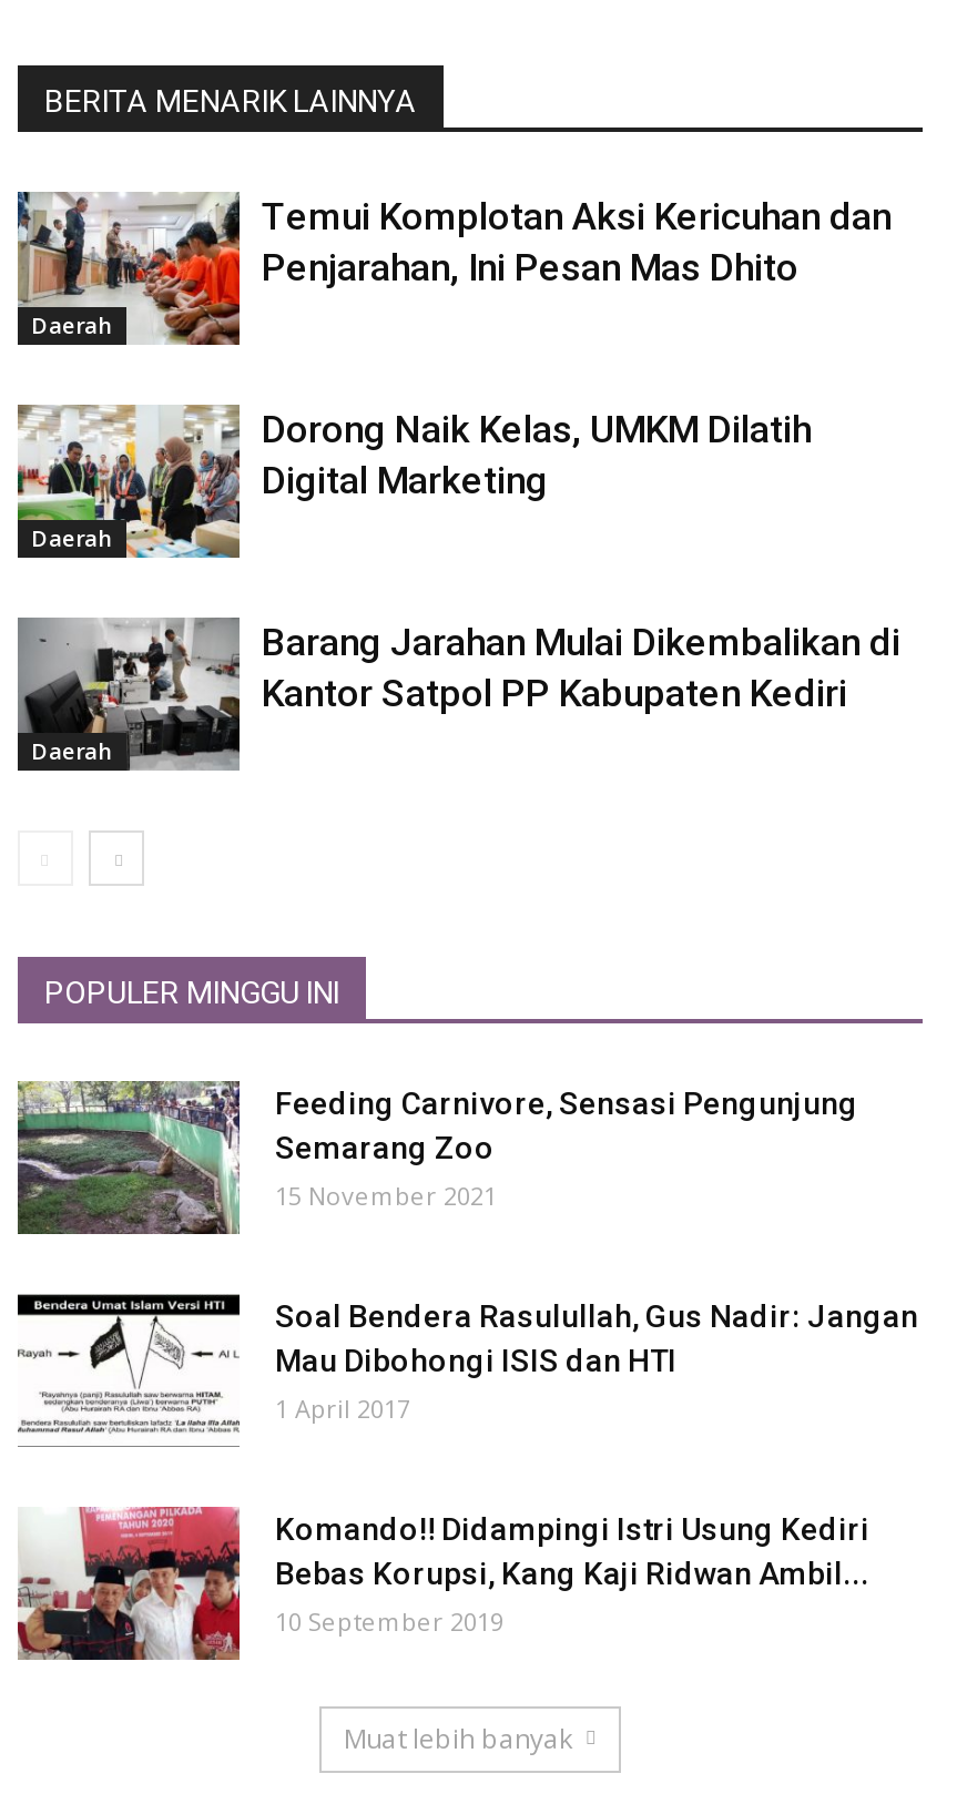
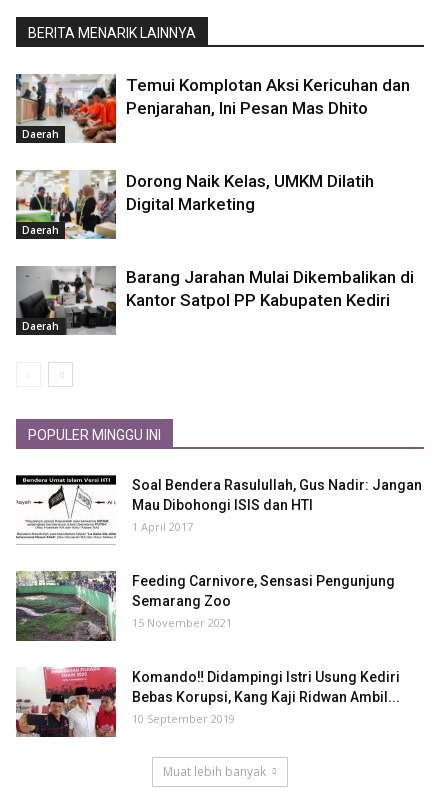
moved down: [image] | Feeding Carnivore, Sensasi Pengunjung | Semarang Zoo | 15 November 2021

moved up: [image] | Soal Bendera Rasulullah, Gus Nadir: Jangan | Mau Dibohongi ISIS dan HTI | 1 April 2017
